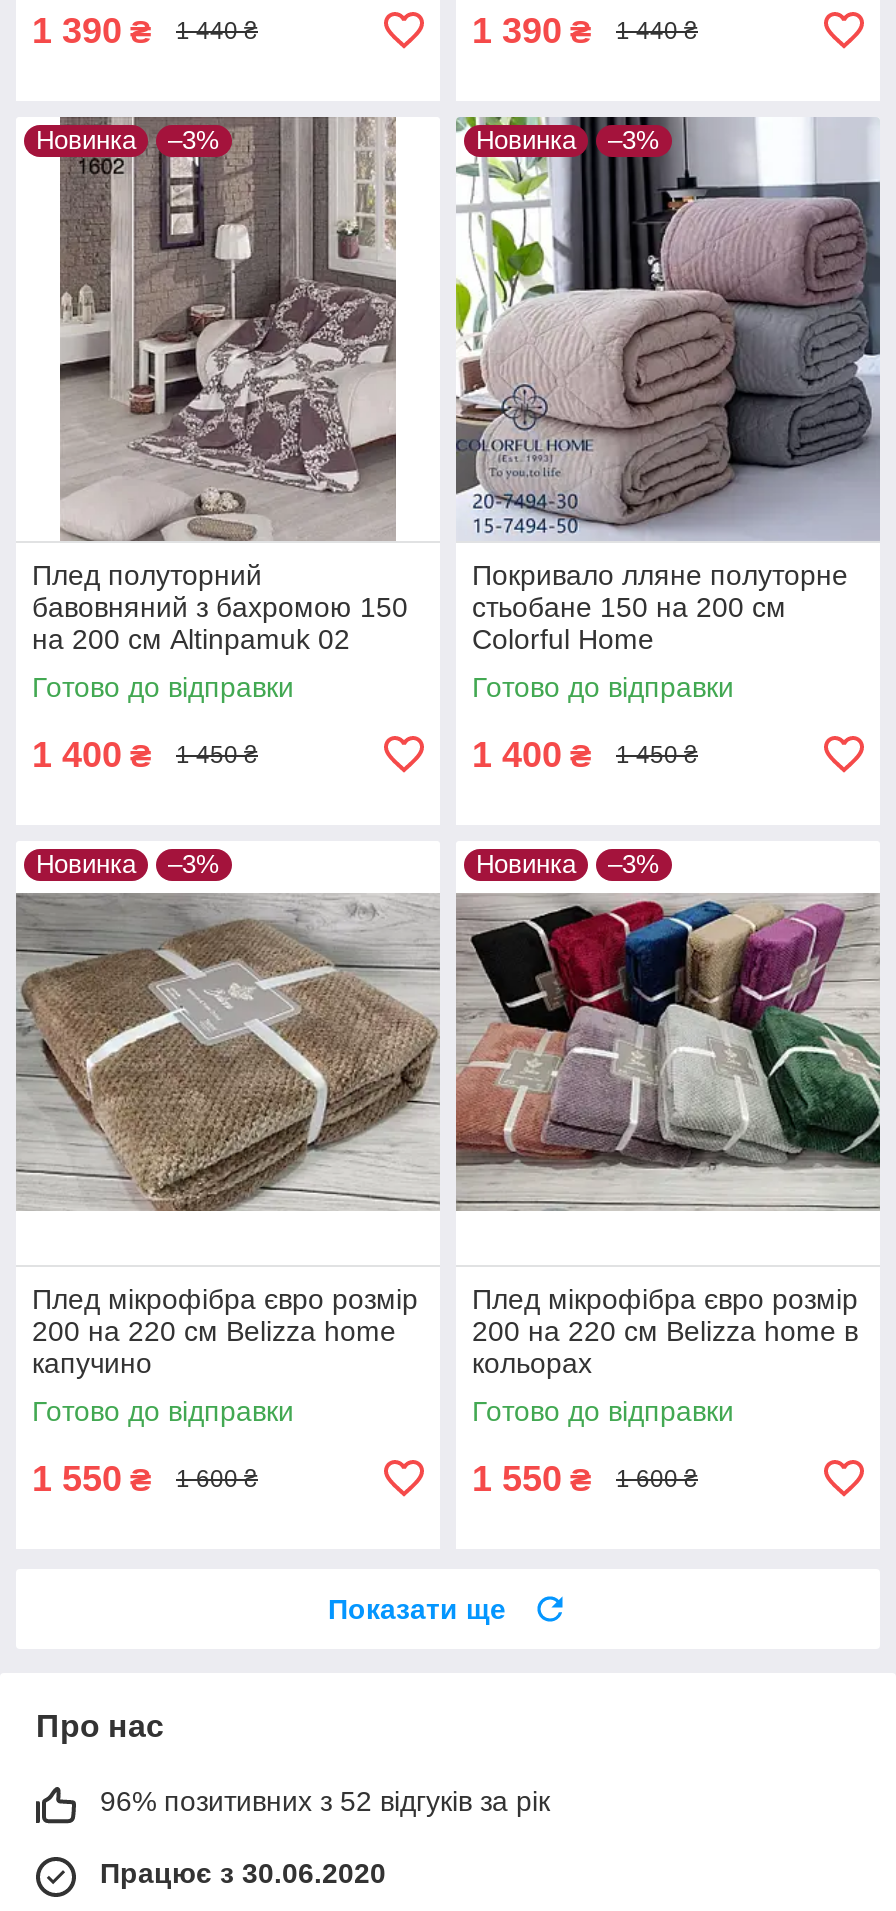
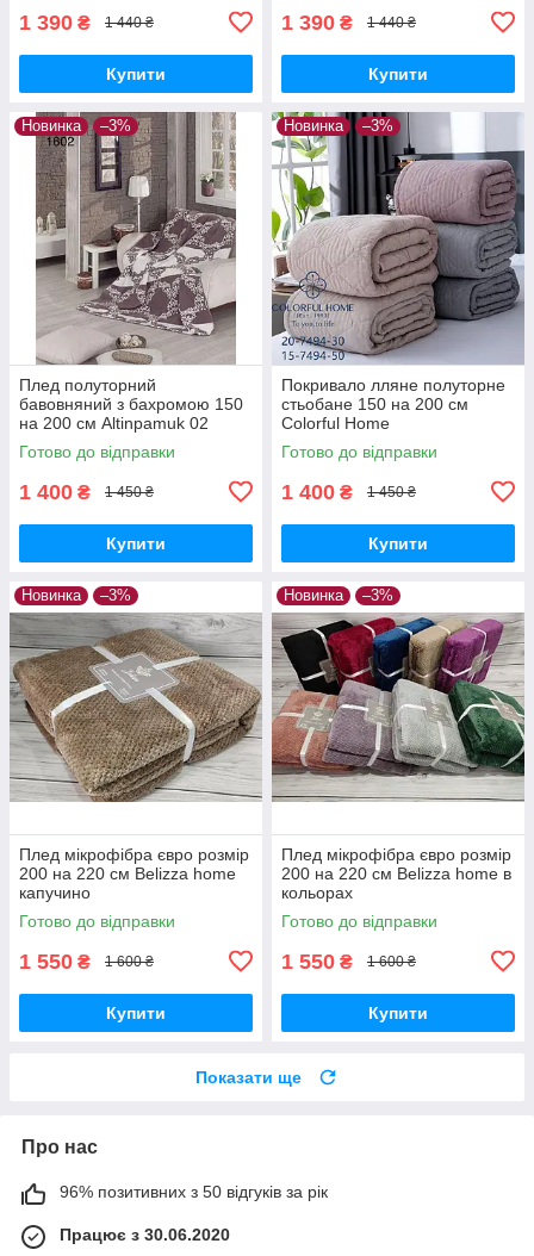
+ Купити

+ Купити

+ Купити

+ Купити

+ Купити

+ Купити

- 96% позитивних з 52 відгуків за рік
+ 96% позитивних з 50 відгуків за рік
